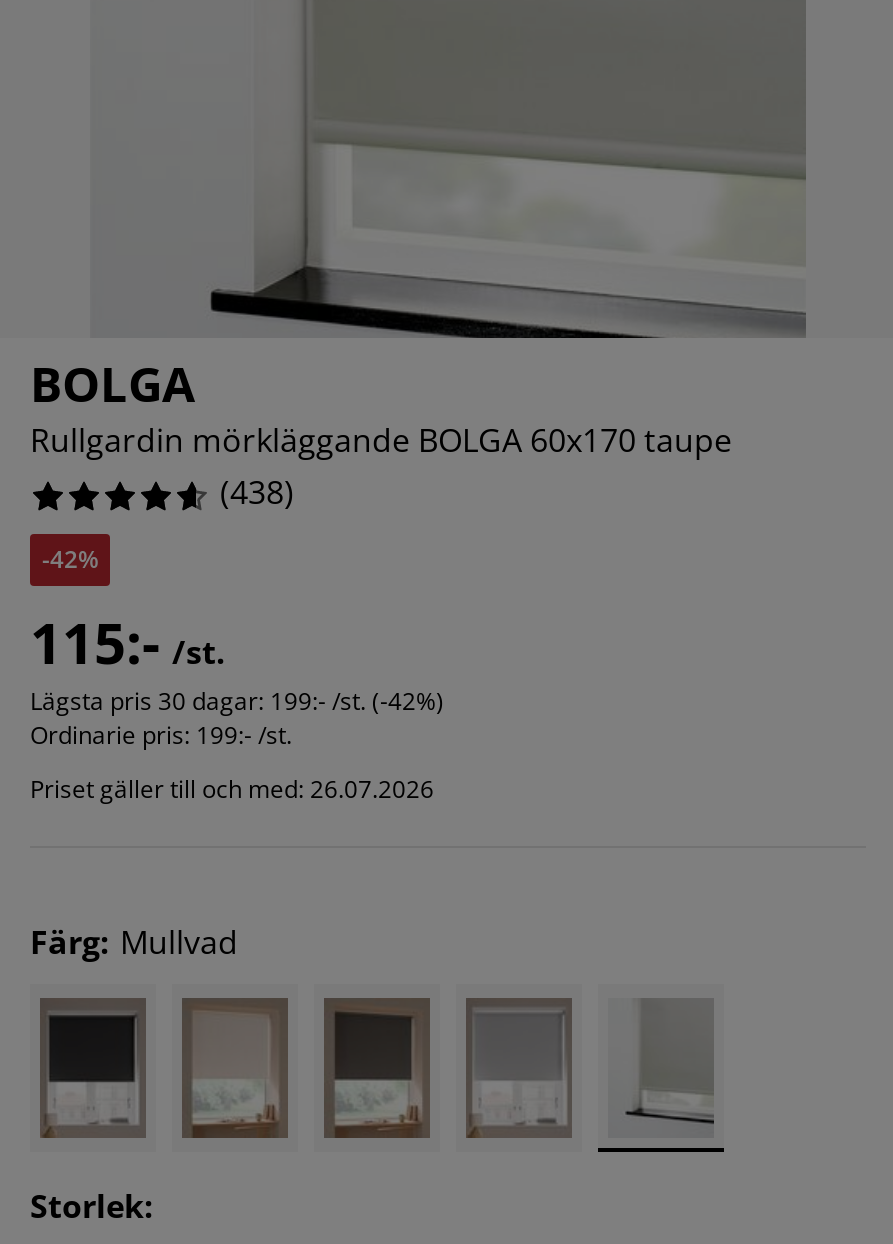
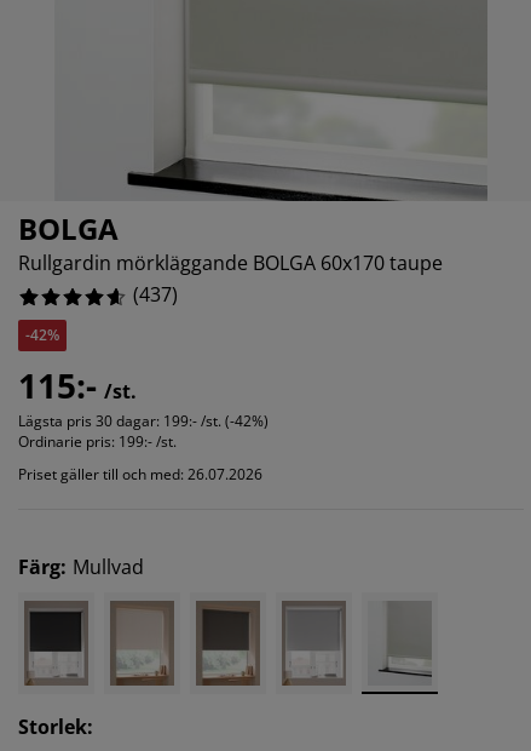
- (438)
+ (437)
